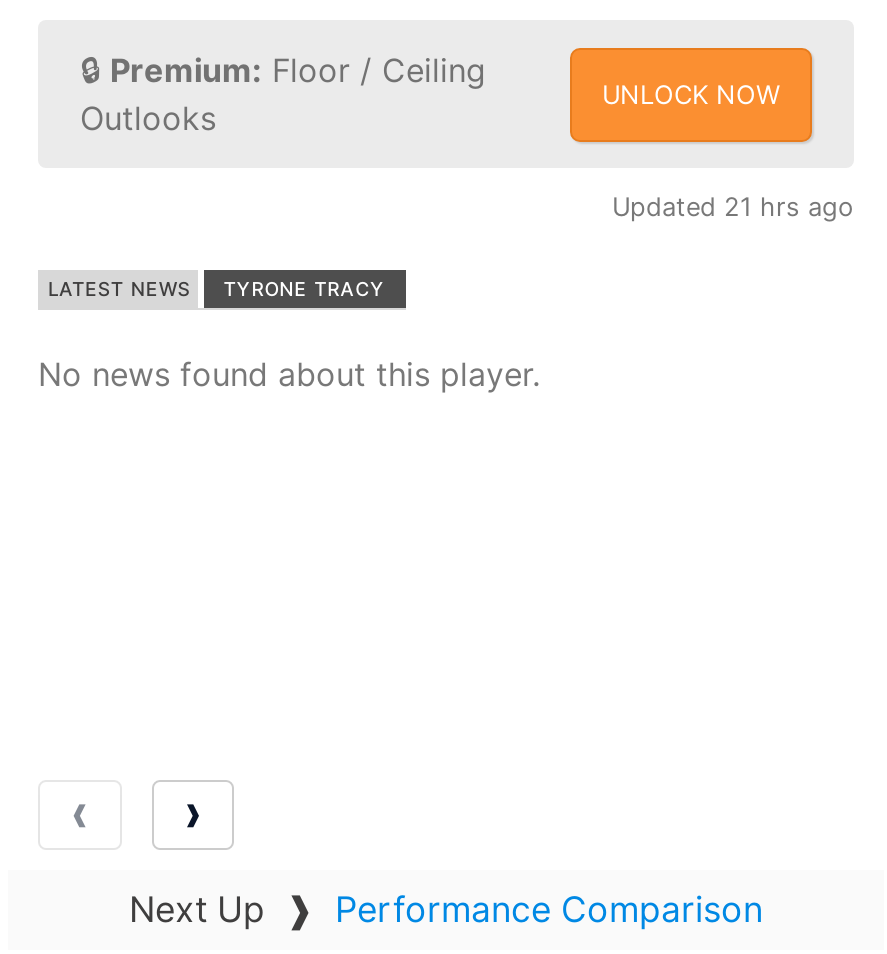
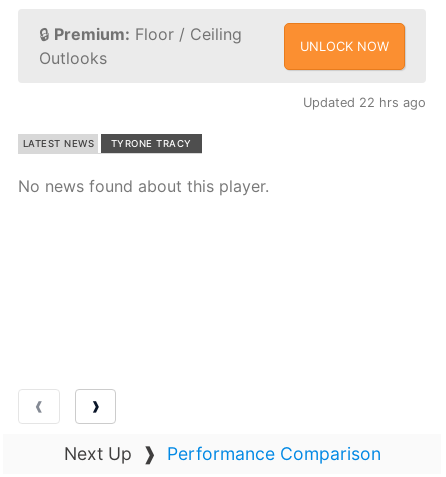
- Updated 21 hrs ago
+ Updated 22 hrs ago
